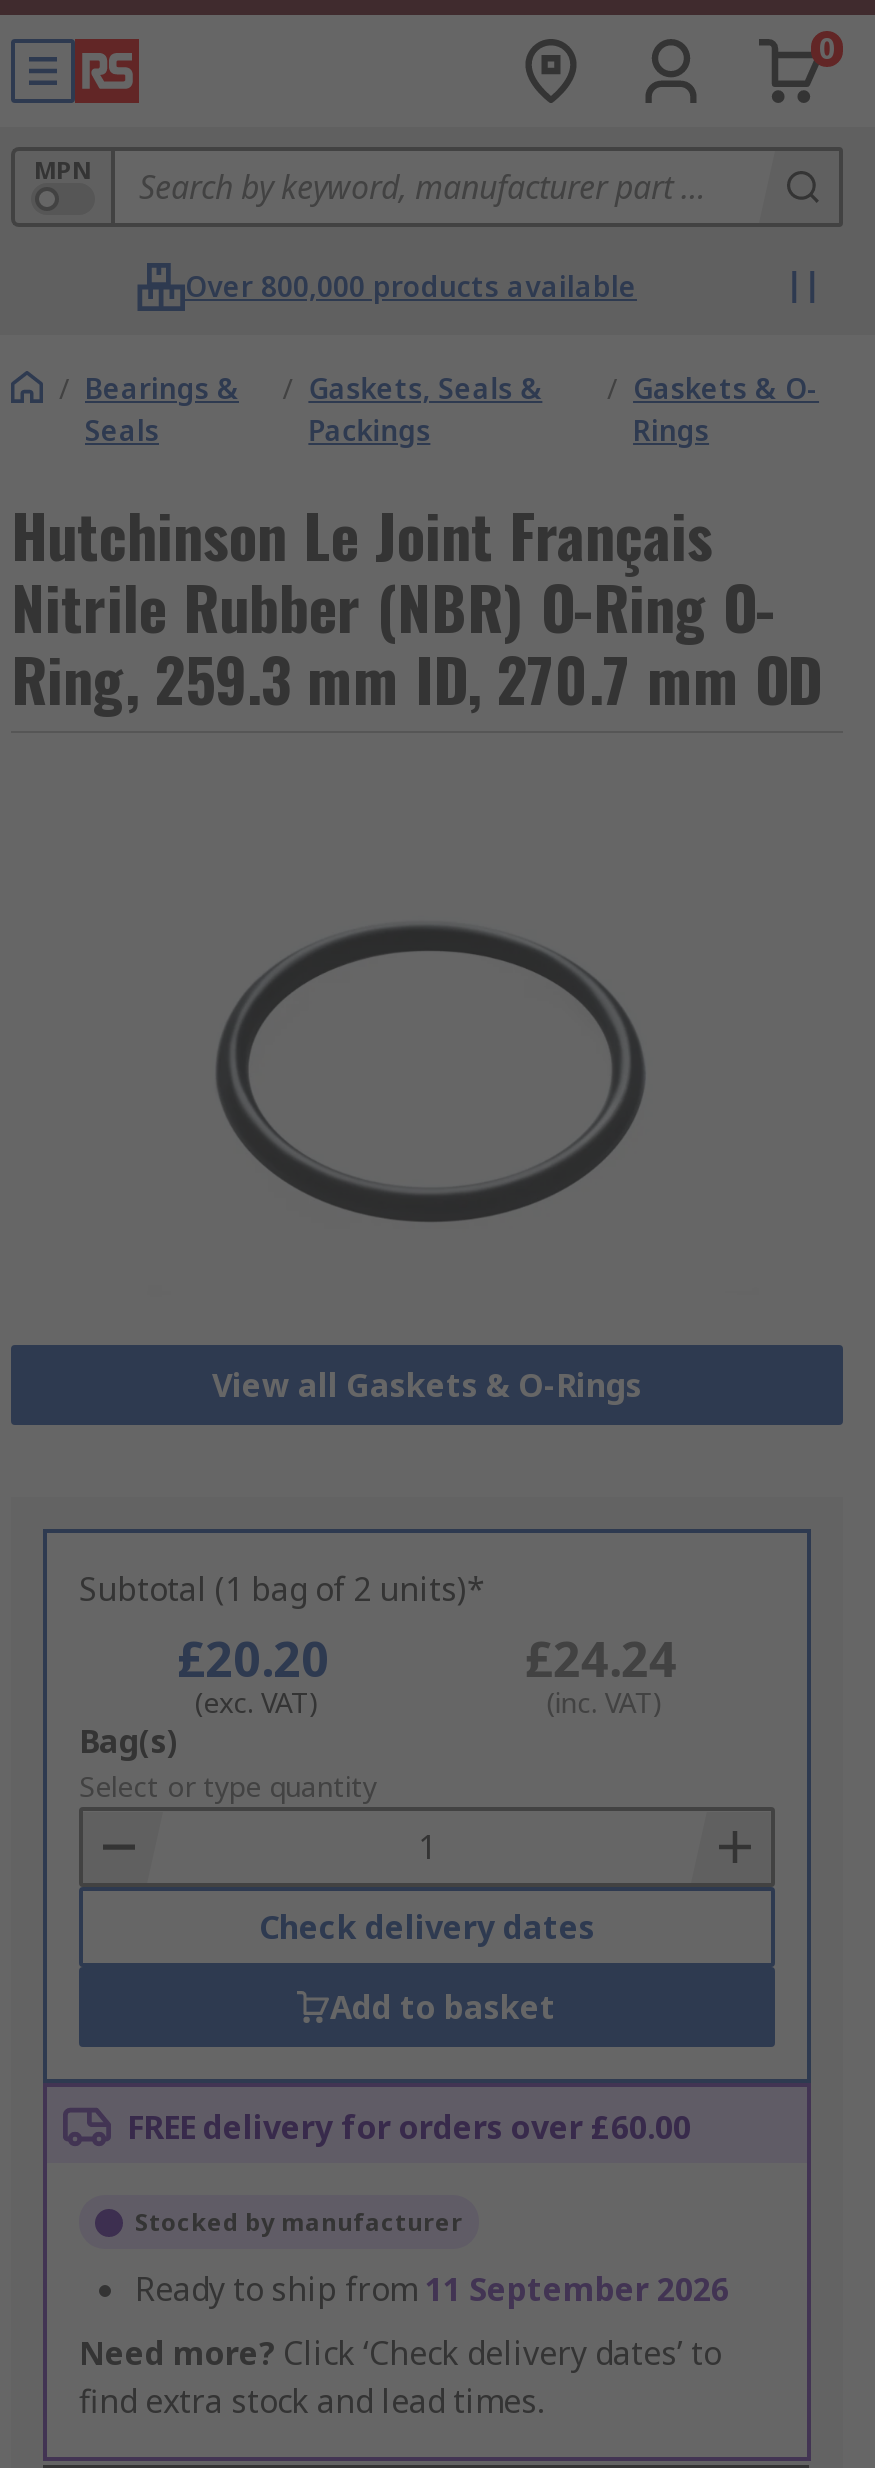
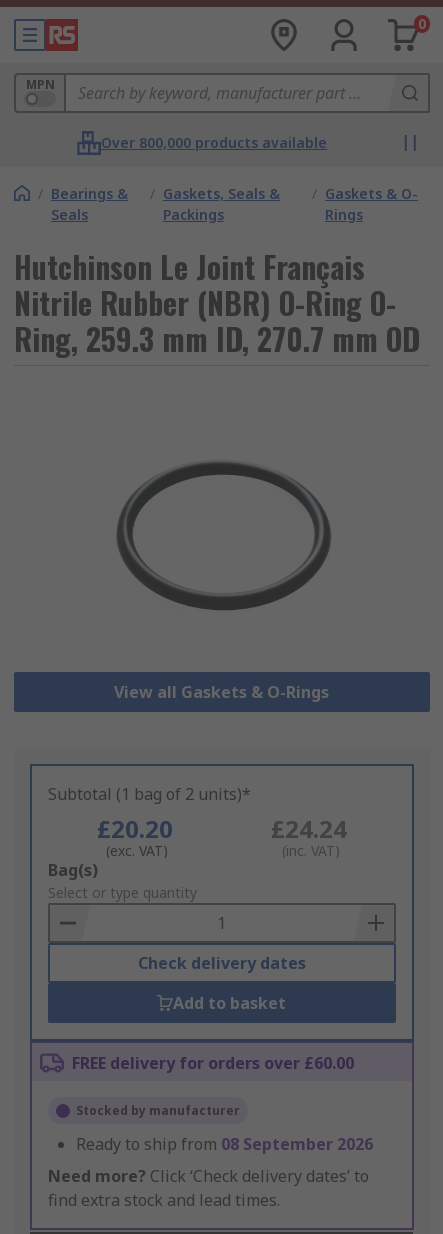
- Ready to ship from 11 September 2026
+ Ready to ship from 08 September 2026
